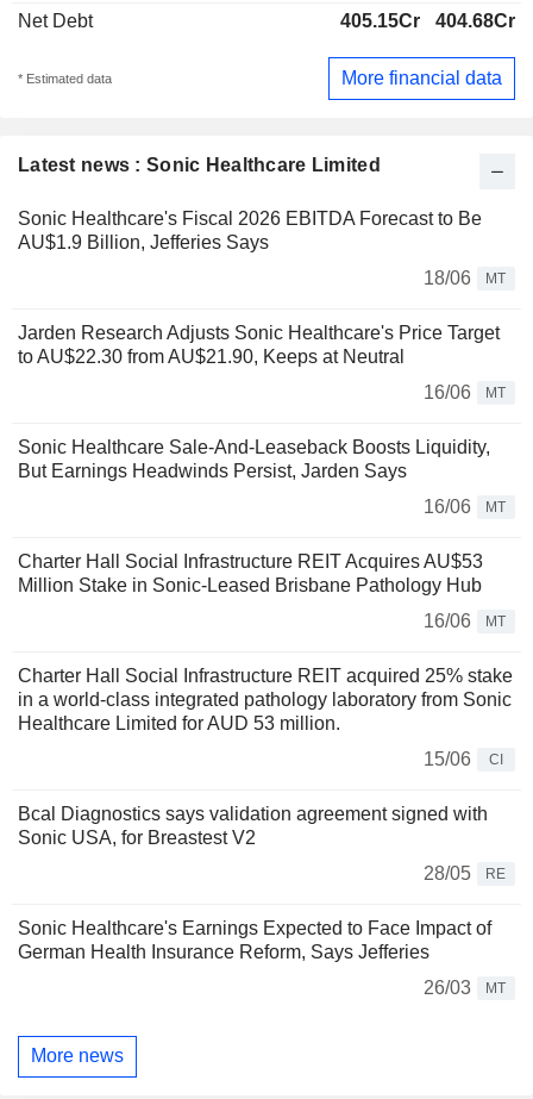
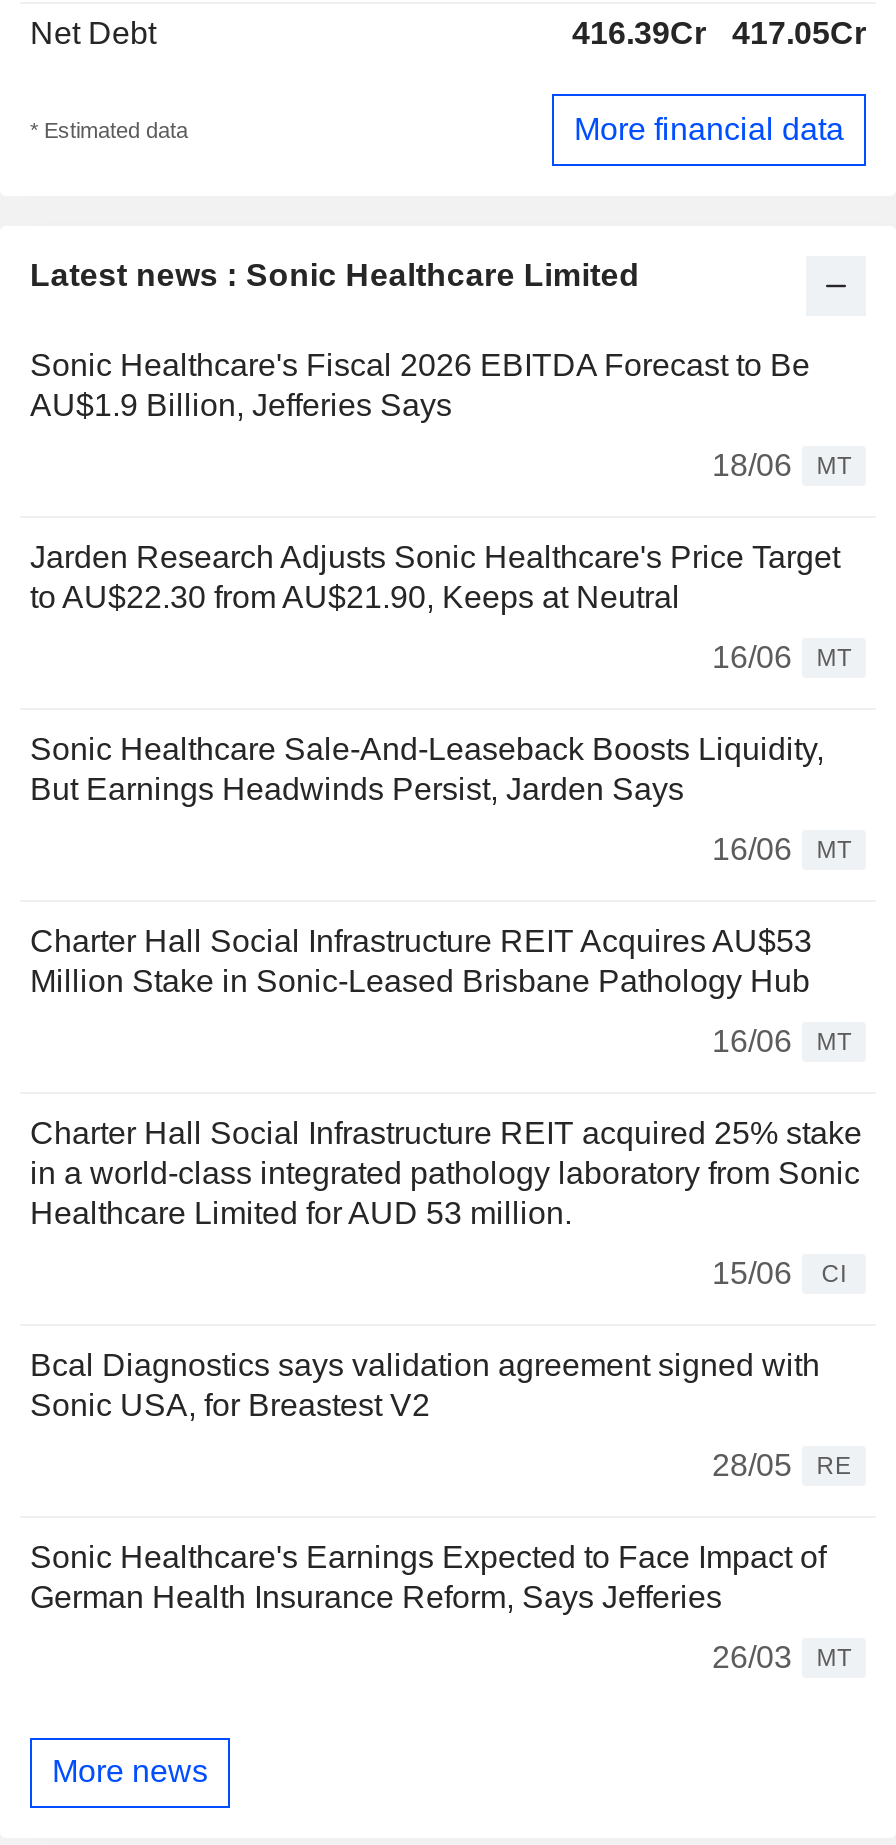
- 405.15Cr
- 404.68Cr
+ 416.39Cr
+ 417.05Cr
